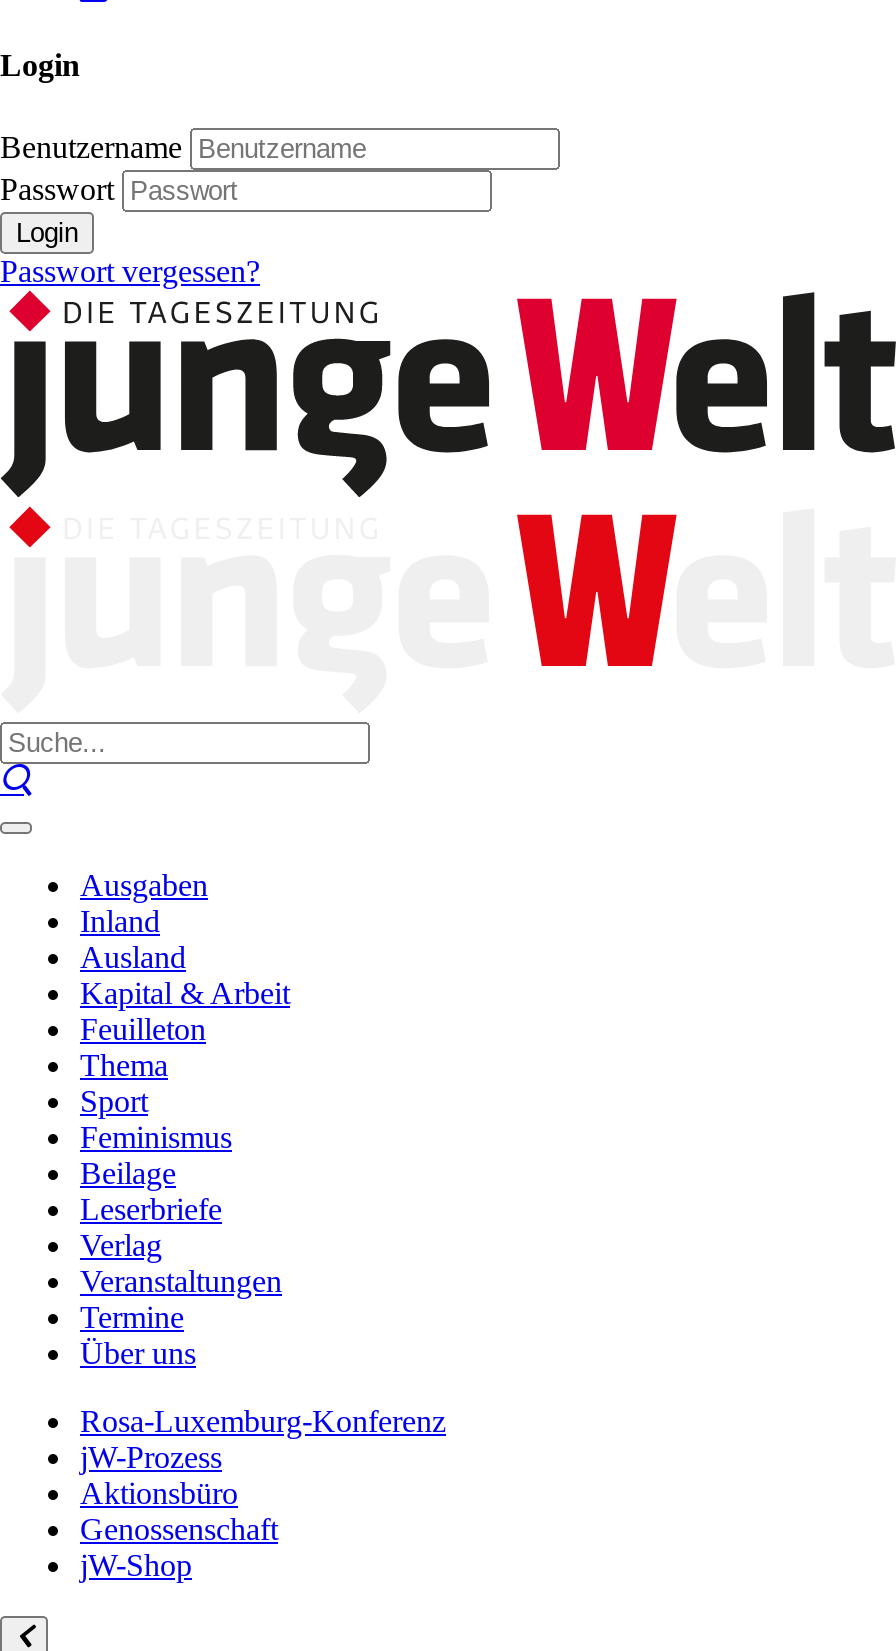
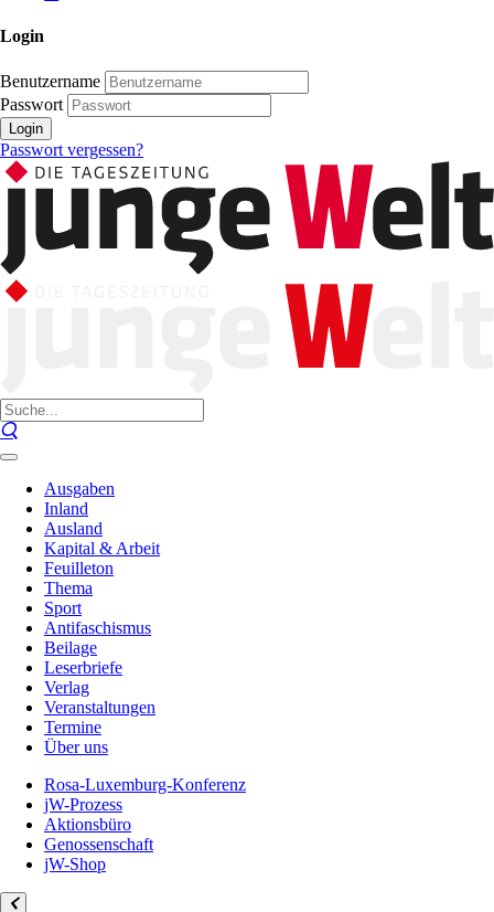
- Feminismus
+ Antifaschismus
